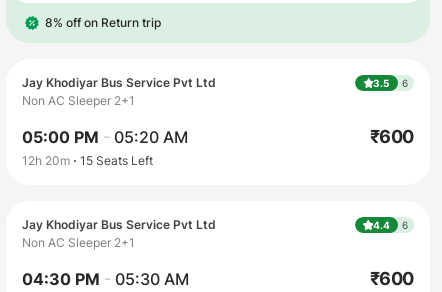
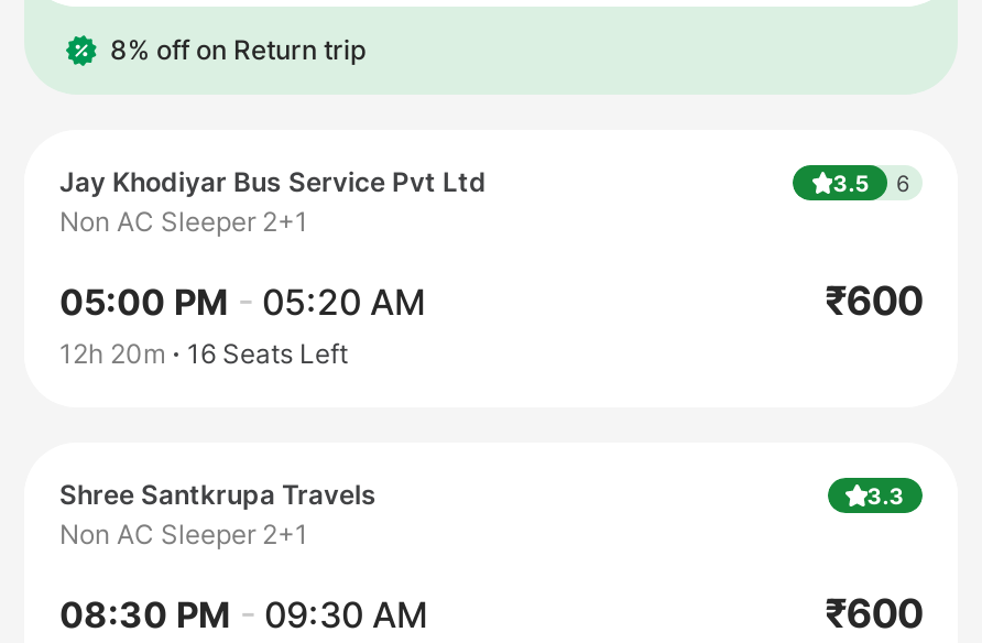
- 12h 20m 15 Seats Left
+ 12h 20m 16 Seats Left

- Jay Khodiyar Bus Service Pvt Ltd
- 4.4
- 6
+ Shree Santkrupa Travels
+ 3.3

- 04:30 PM - 05:30 AM
+ 08:30 PM - 09:30 AM
